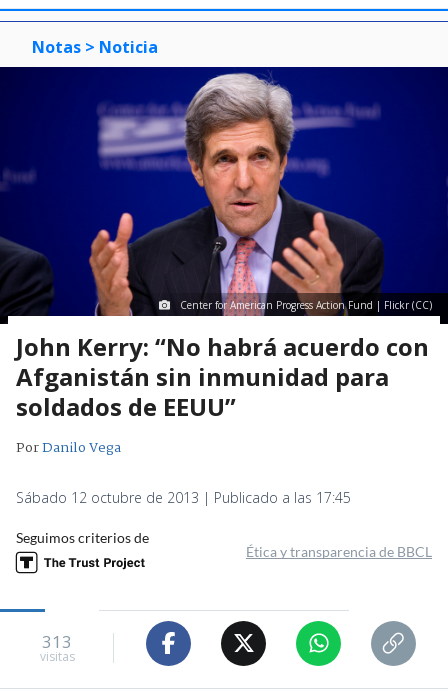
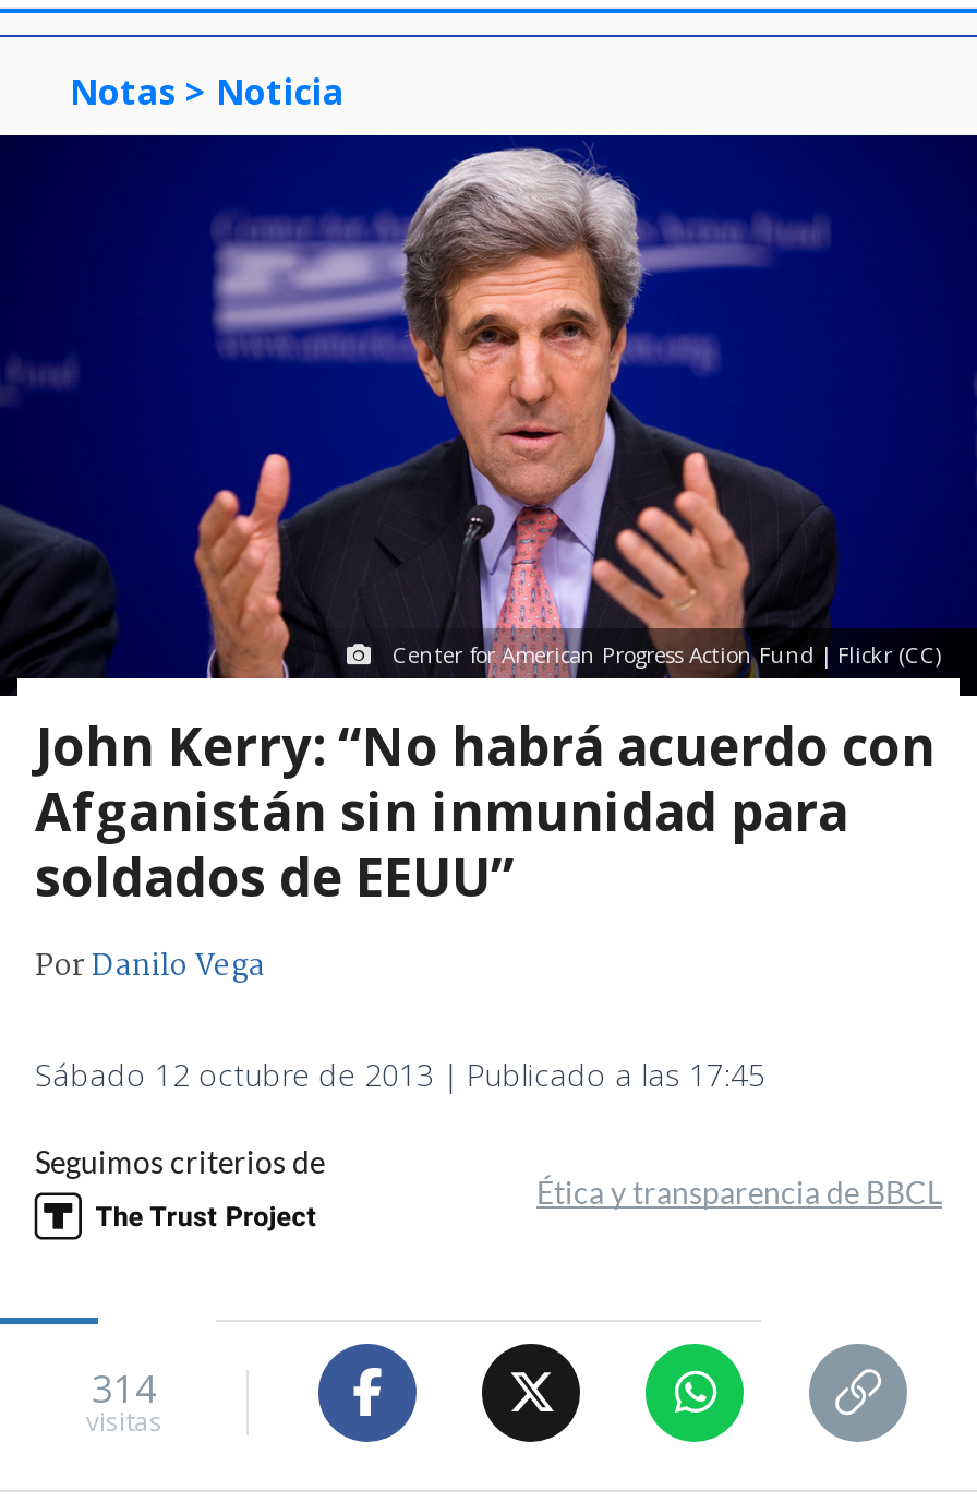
- 313
+ 314
